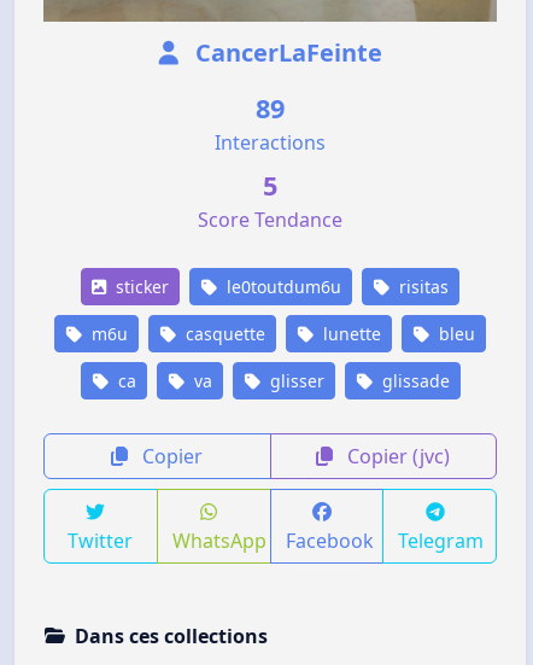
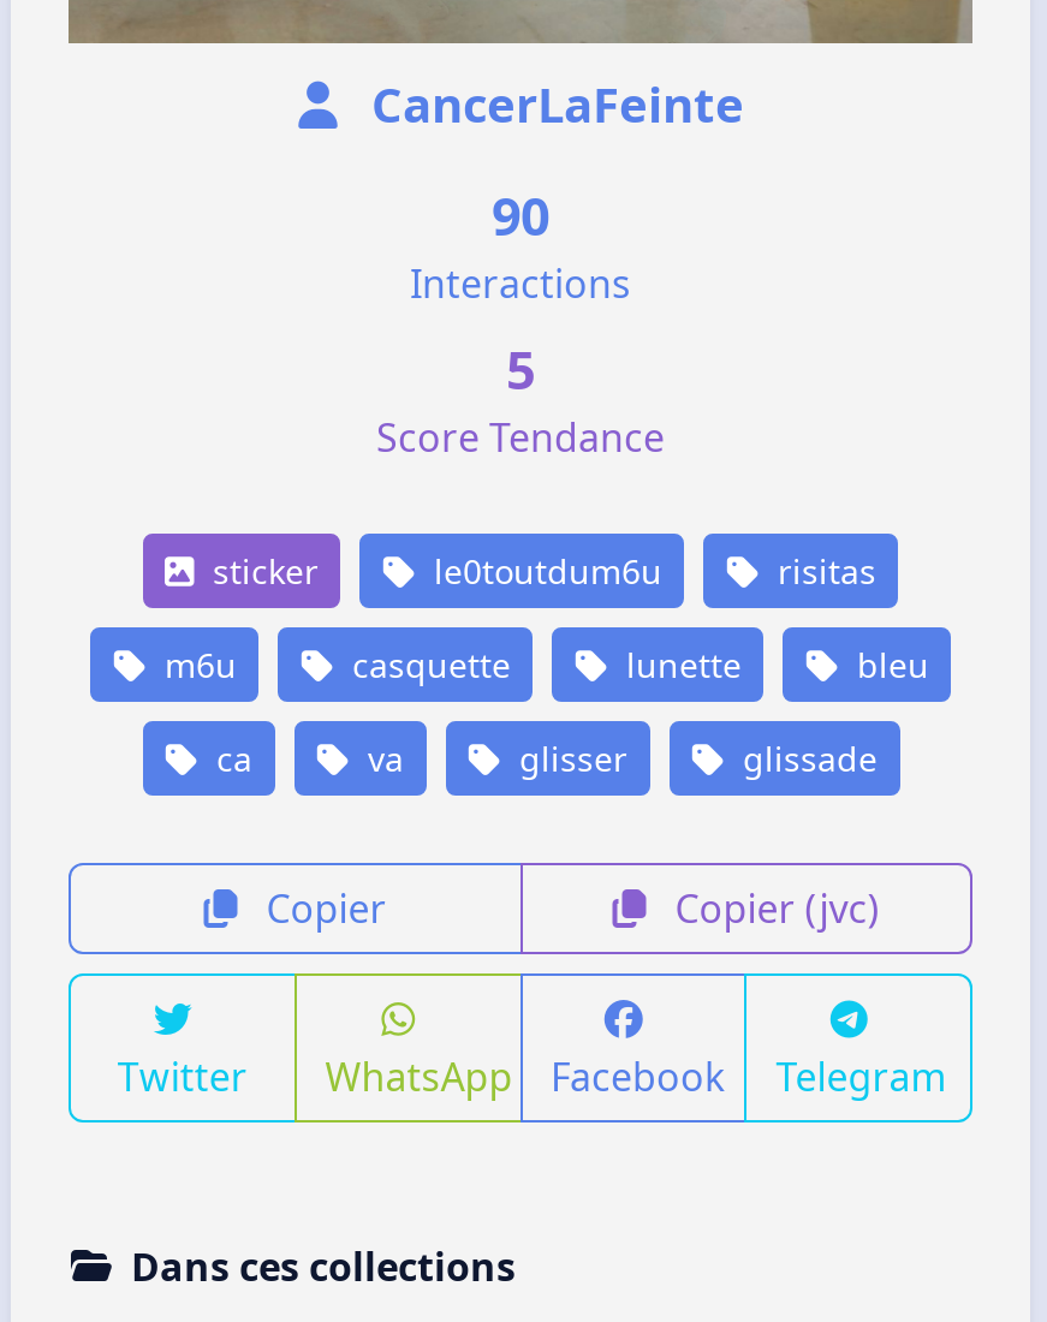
- 89
+ 90
